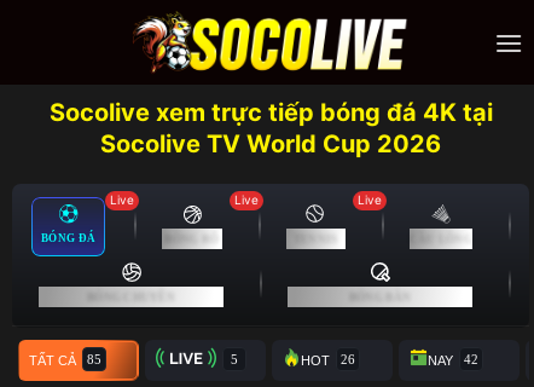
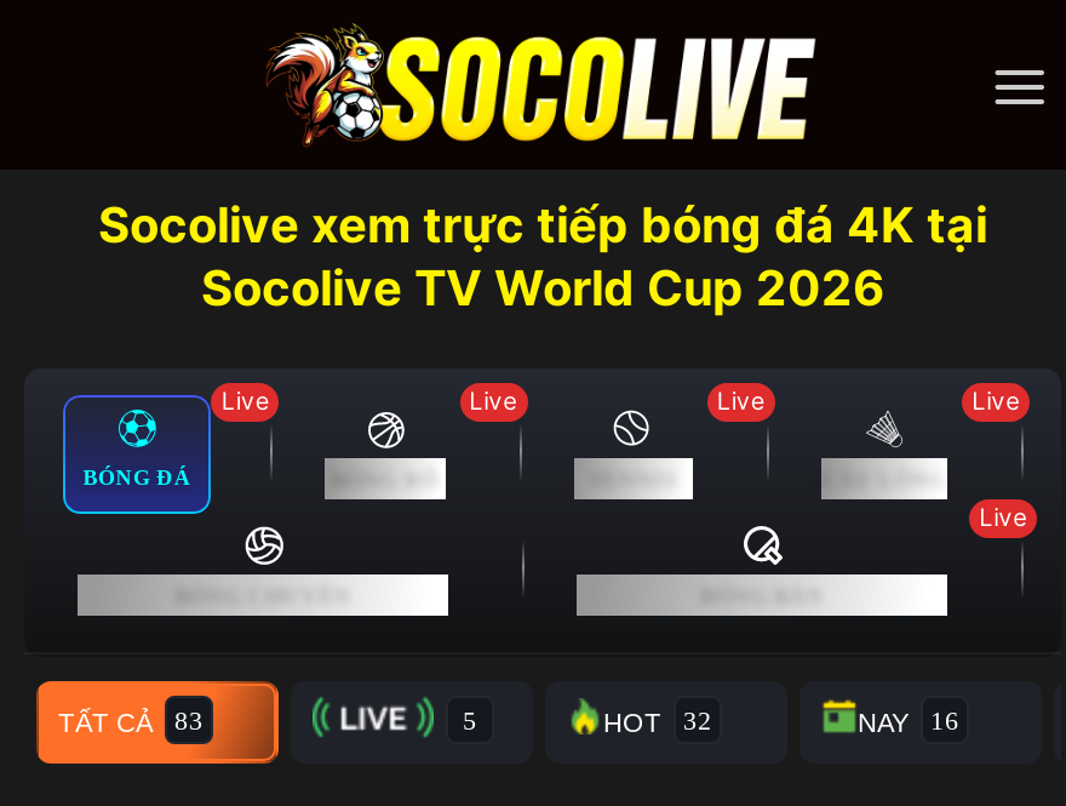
+ Live

+ Live
